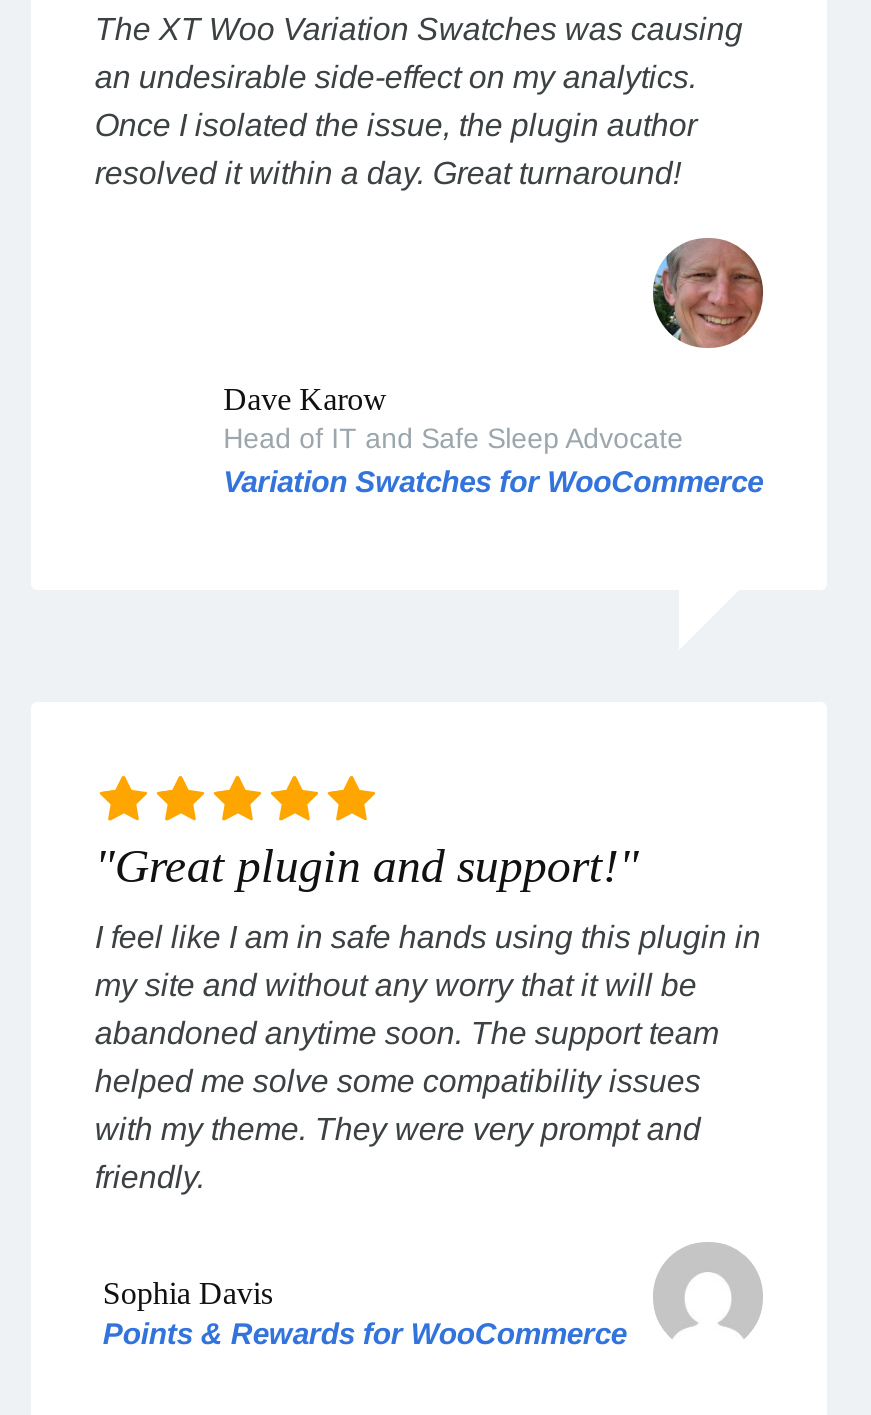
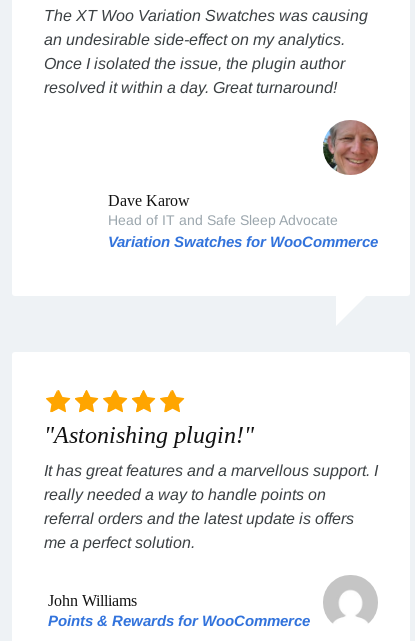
- "Great plugin and support!"
+ "Astonishing plugin!"

- I feel like I am in safe hands using this plugin in
- my site and without any worry that it will be
- abandoned anytime soon. The support team
- helped me solve some compatibility issues
- with my theme. They were very prompt and
- friendly.
+ It has great features and a marvellous support. I
+ really needed a way to handle points on
+ referral orders and the latest update is offers
+ me a perfect solution.

- Sophia Davis
+ John Williams
